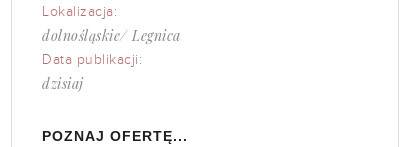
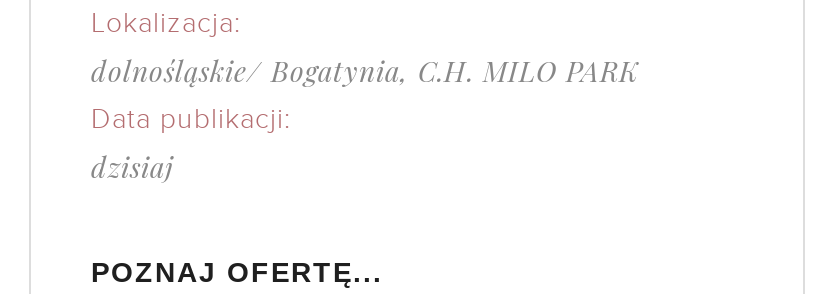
- dolnośląskie/ Legnica
+ dolnośląskie/ Bogatynia, C.H. MILO PARK
